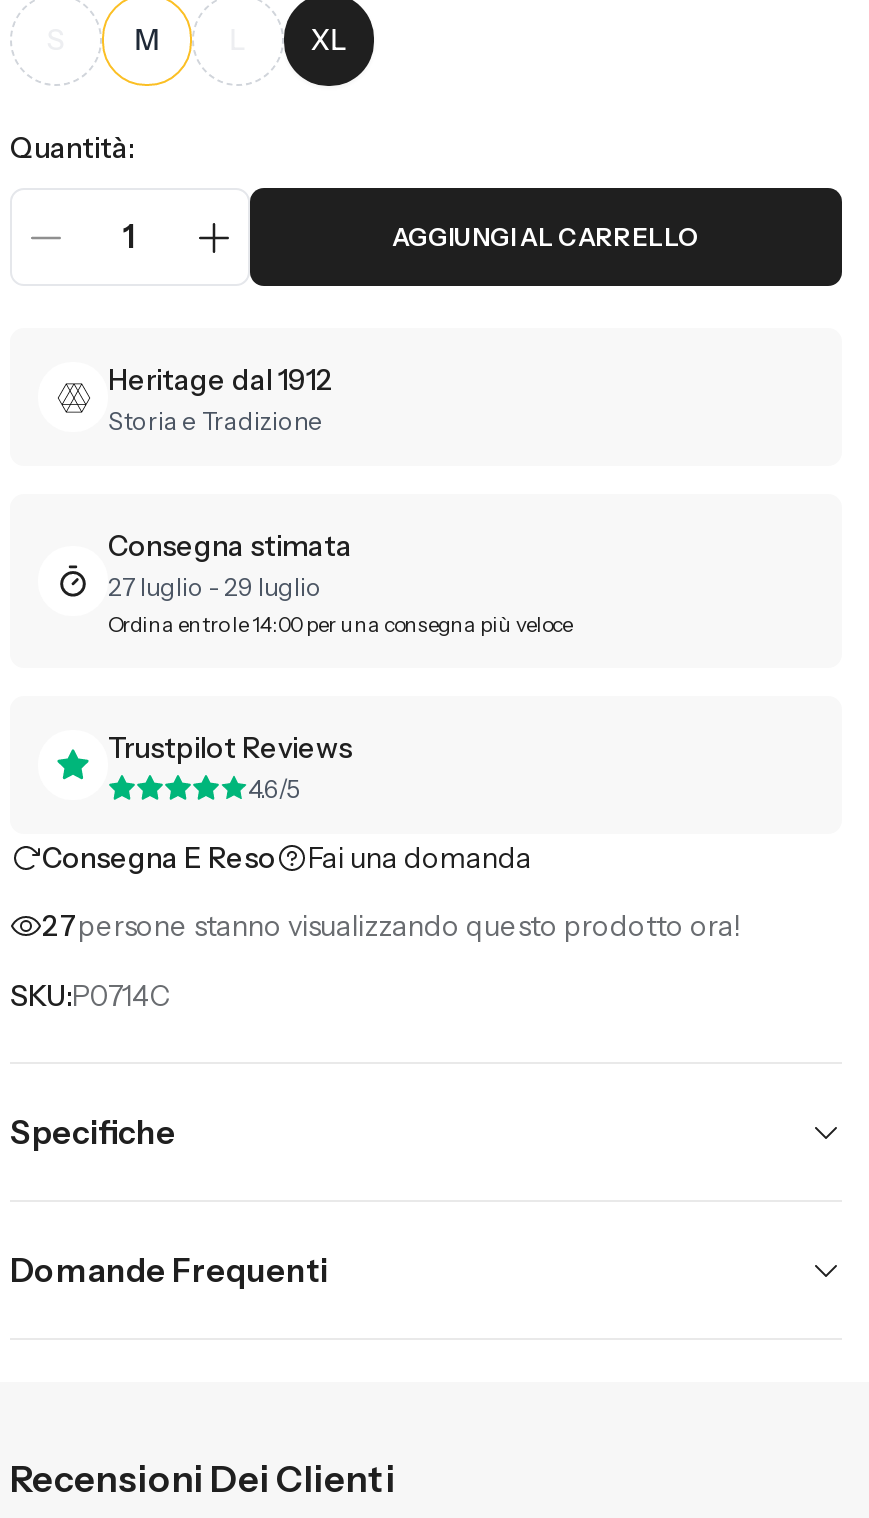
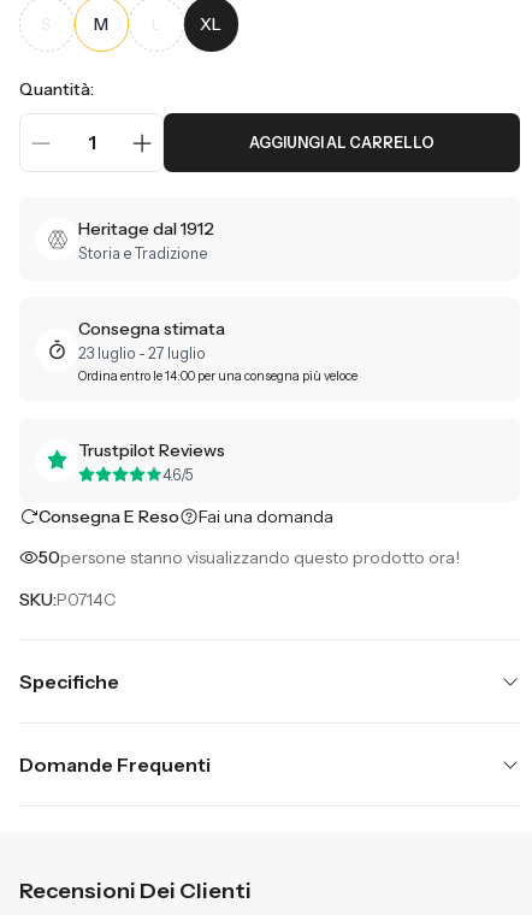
- 27 luglio - 29 luglio
+ 23 luglio - 27 luglio

- 27persone stanno visualizzando questo prodotto ora!
+ 50persone stanno visualizzando questo prodotto ora!
